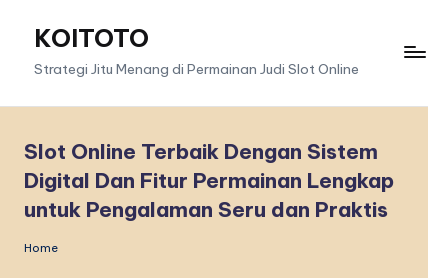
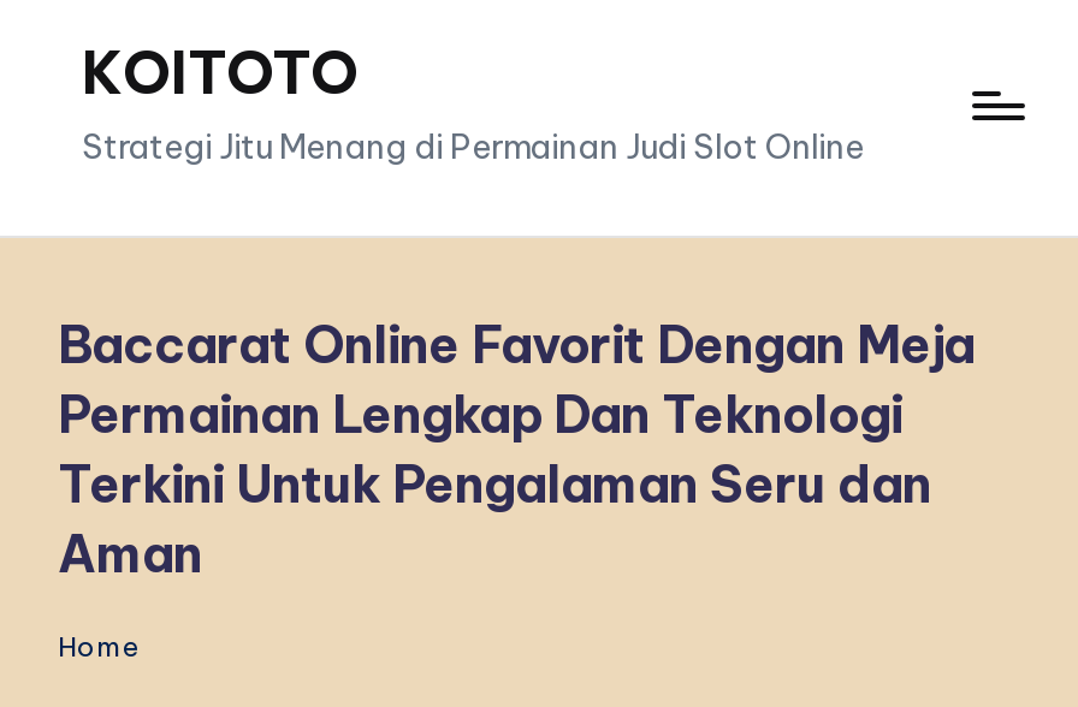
- Slot Online Terbaik Dengan Sistem
- Digital Dan Fitur Permainan Lengkap
- untuk Pengalaman Seru dan Praktis
+ Baccarat Online Favorit Dengan Meja
+ Permainan Lengkap Dan Teknologi
+ Terkini Untuk Pengalaman Seru dan
+ Aman
